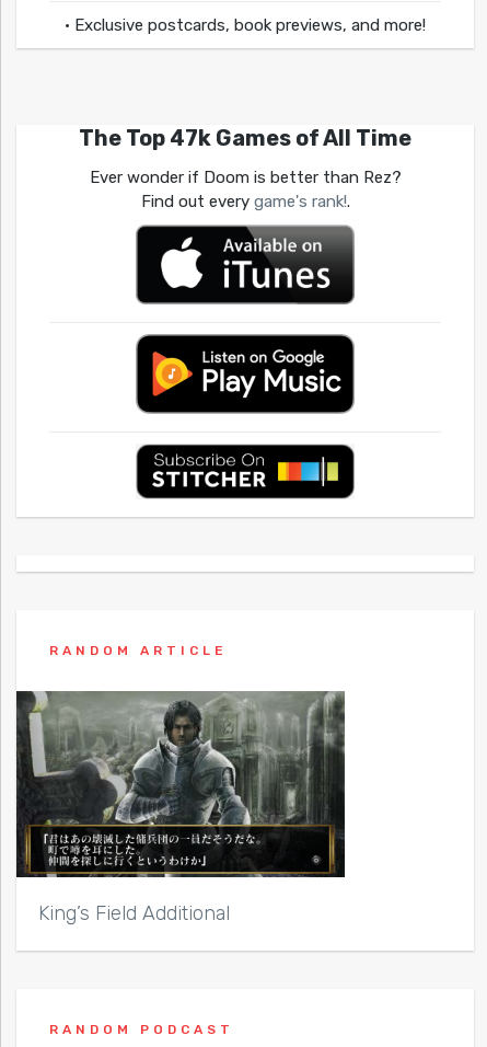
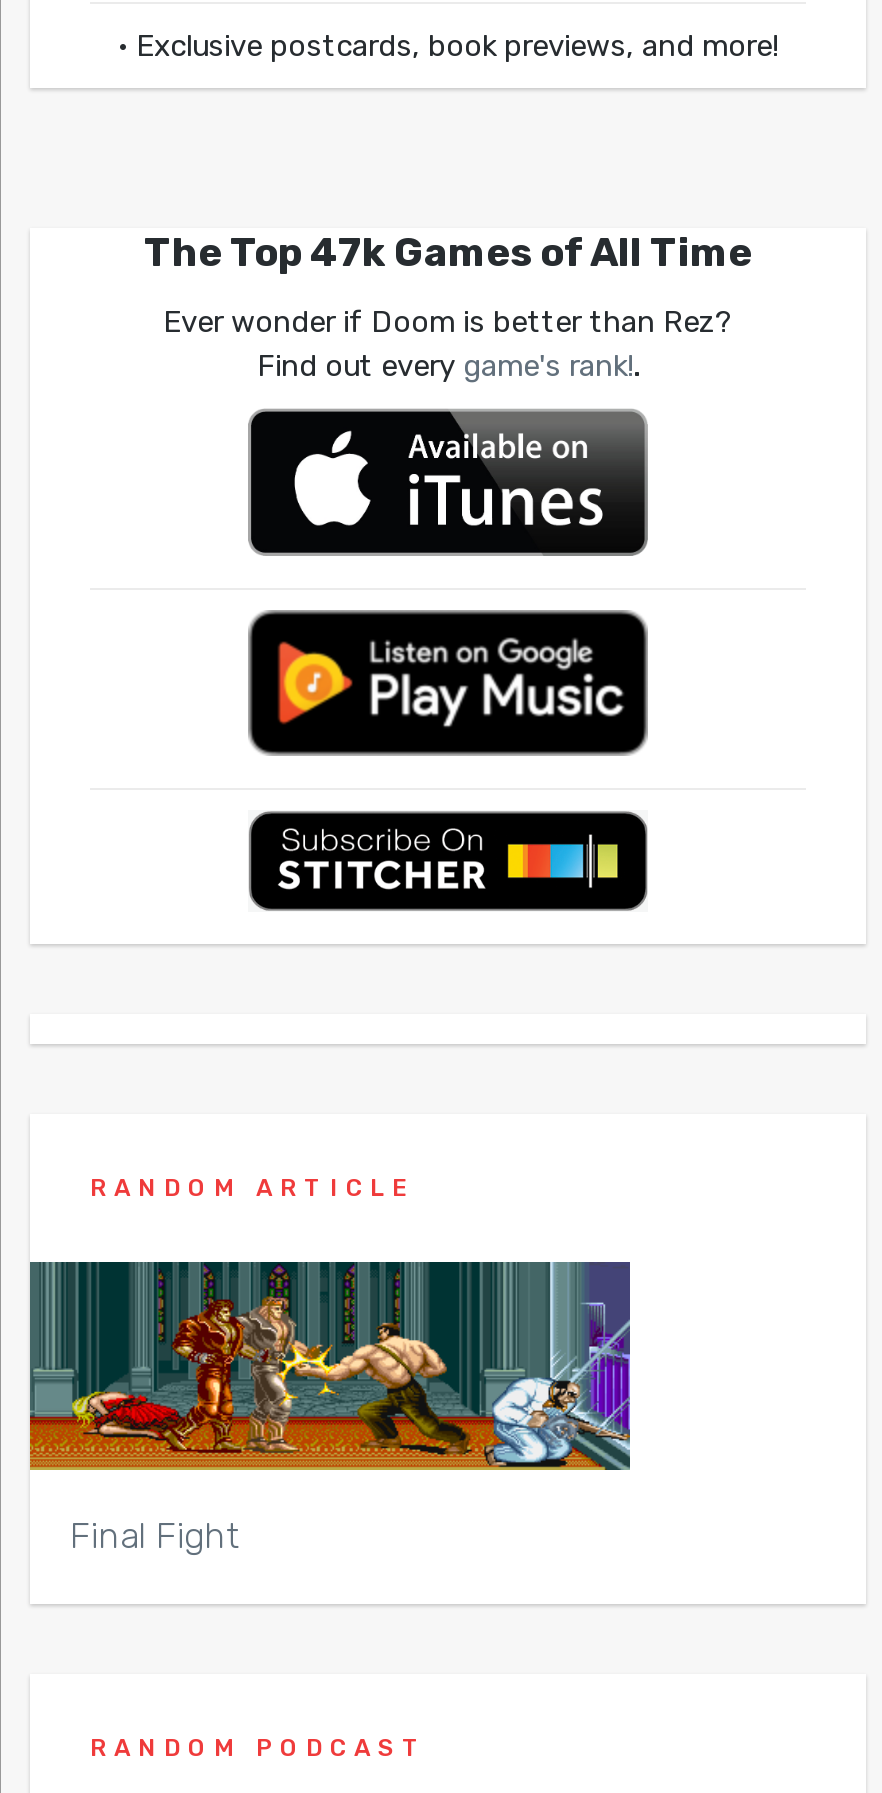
- [image]
- King’s Field Additional
+ [image]
+ Final Fight
